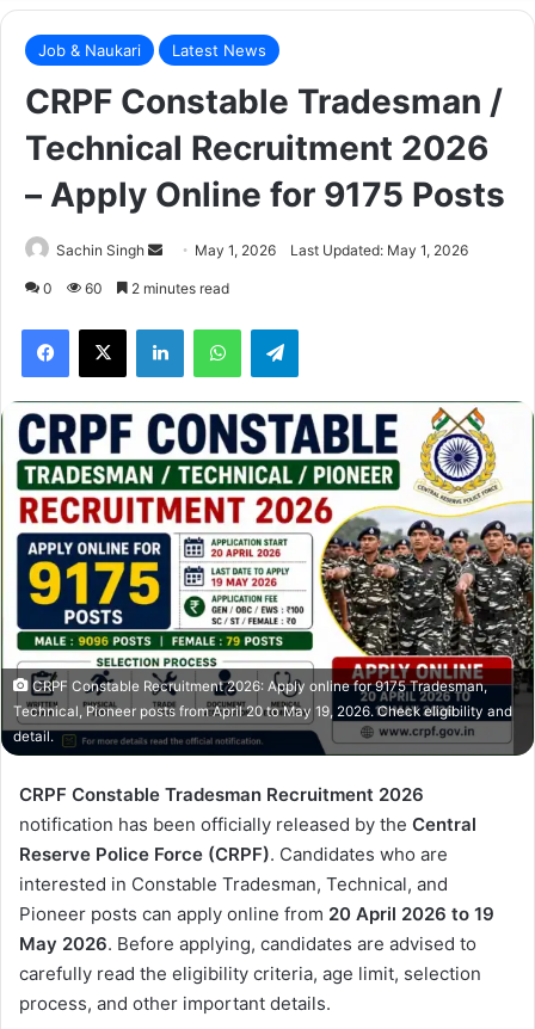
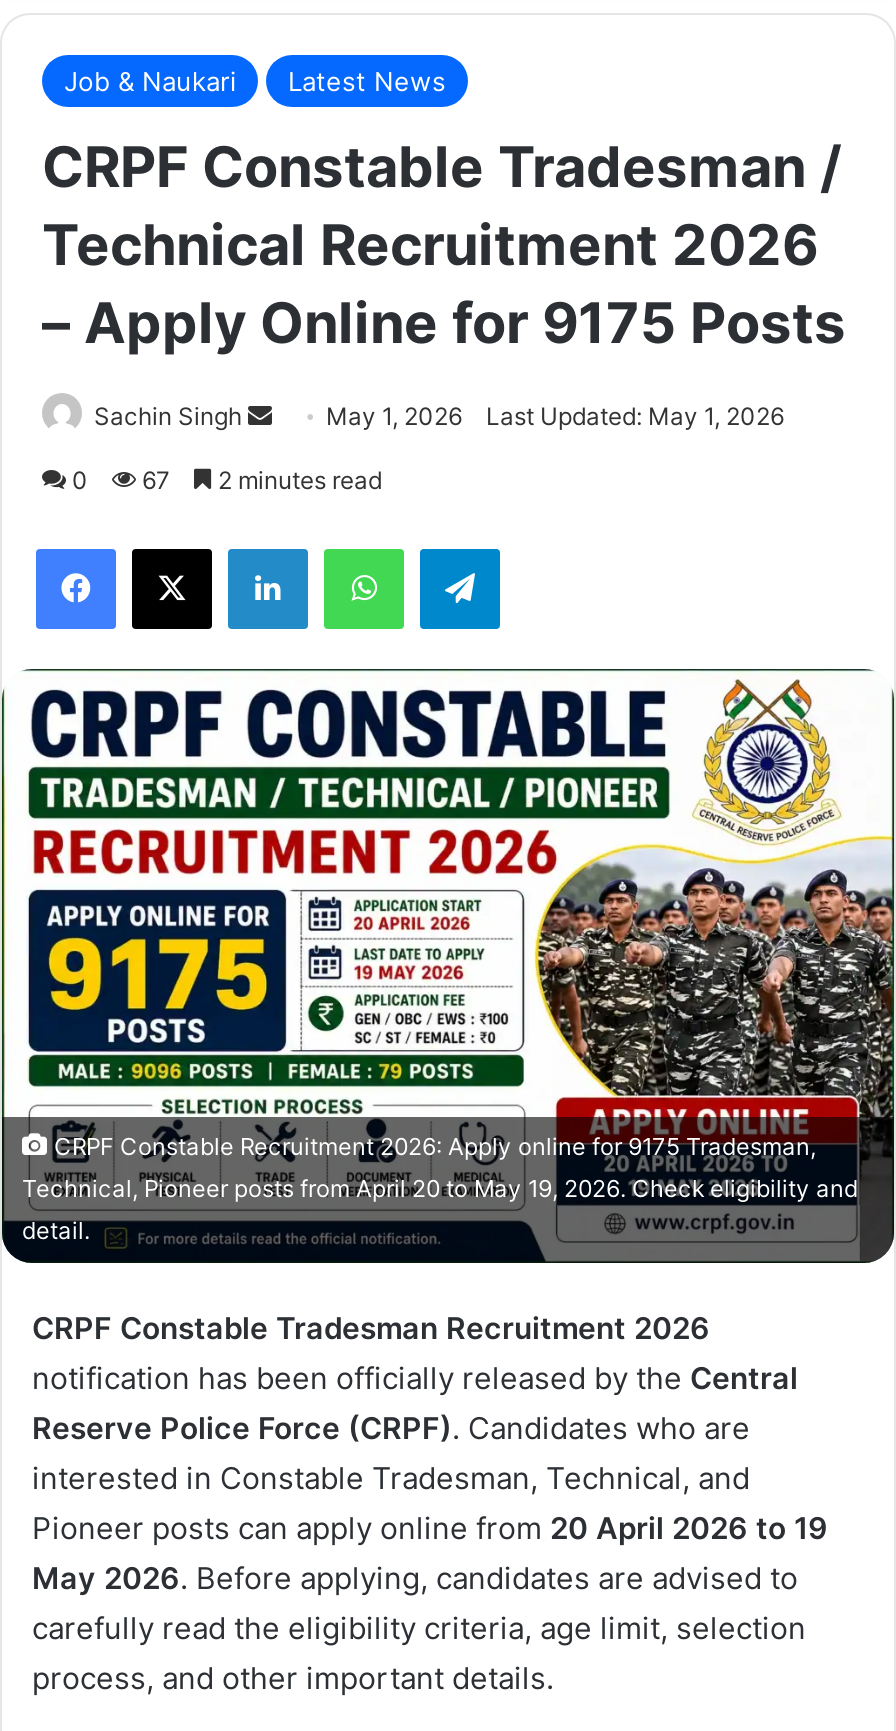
- 0 60 2 minutes read
+ 0 67 2 minutes read
